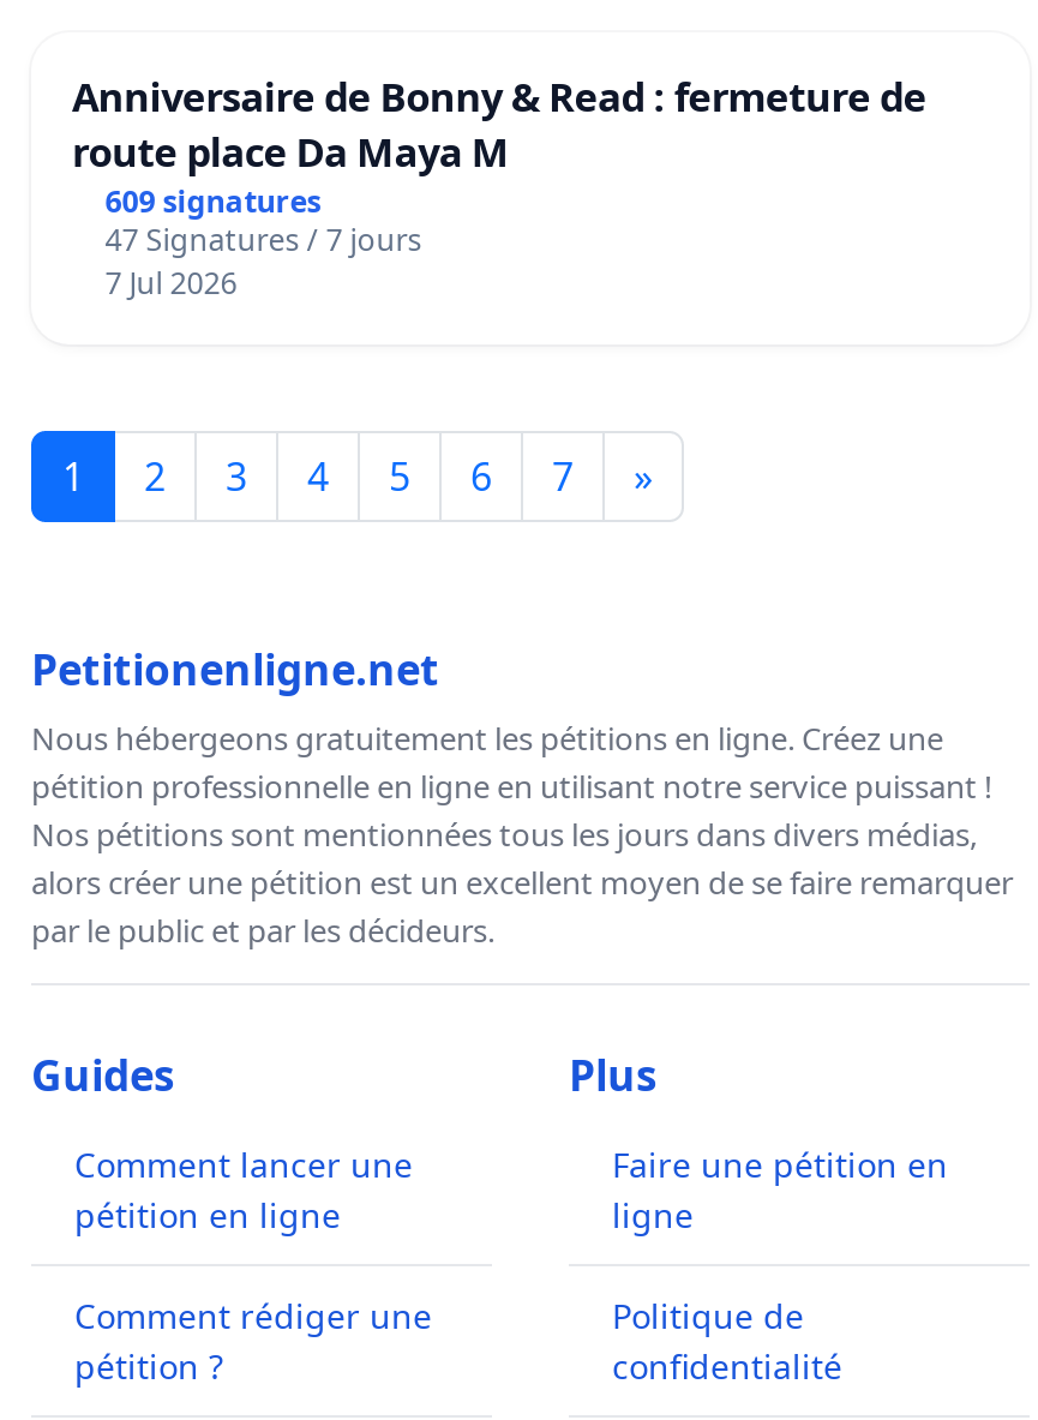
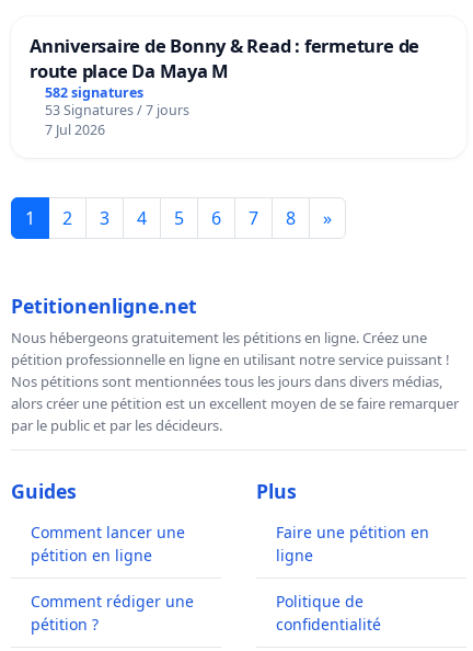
- 609 signatures
+ 582 signatures

- 47 Signatures / 7 jours
+ 53 Signatures / 7 jours

+ 8
